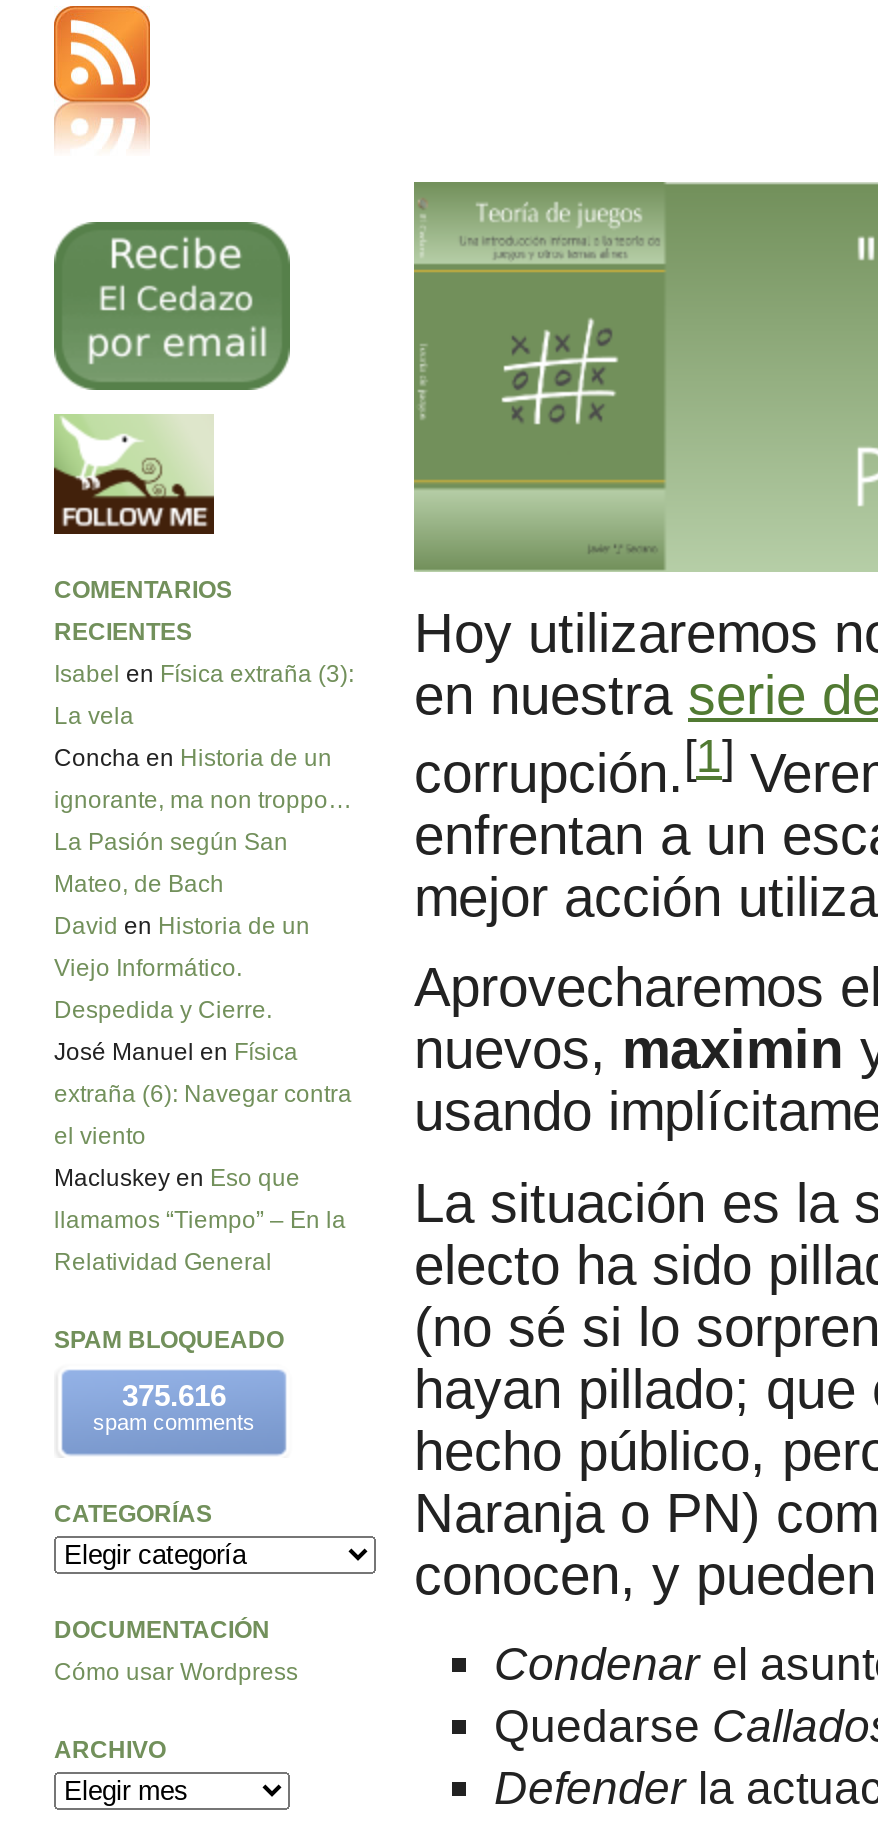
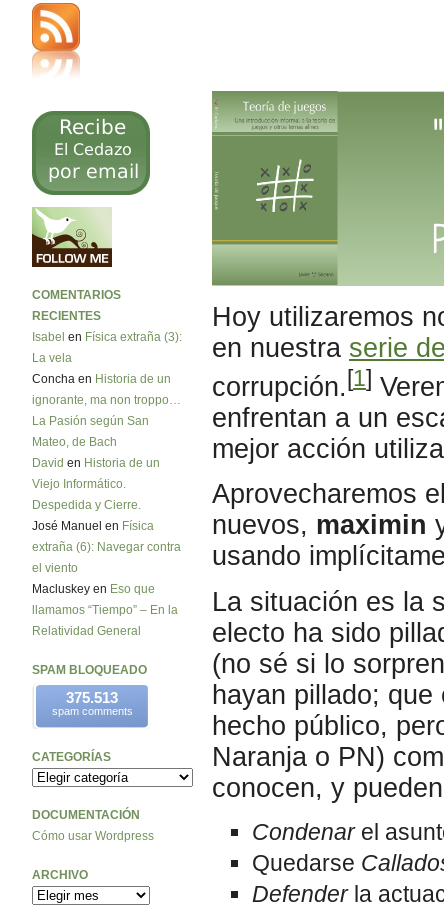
- 375.616
+ 375.513
